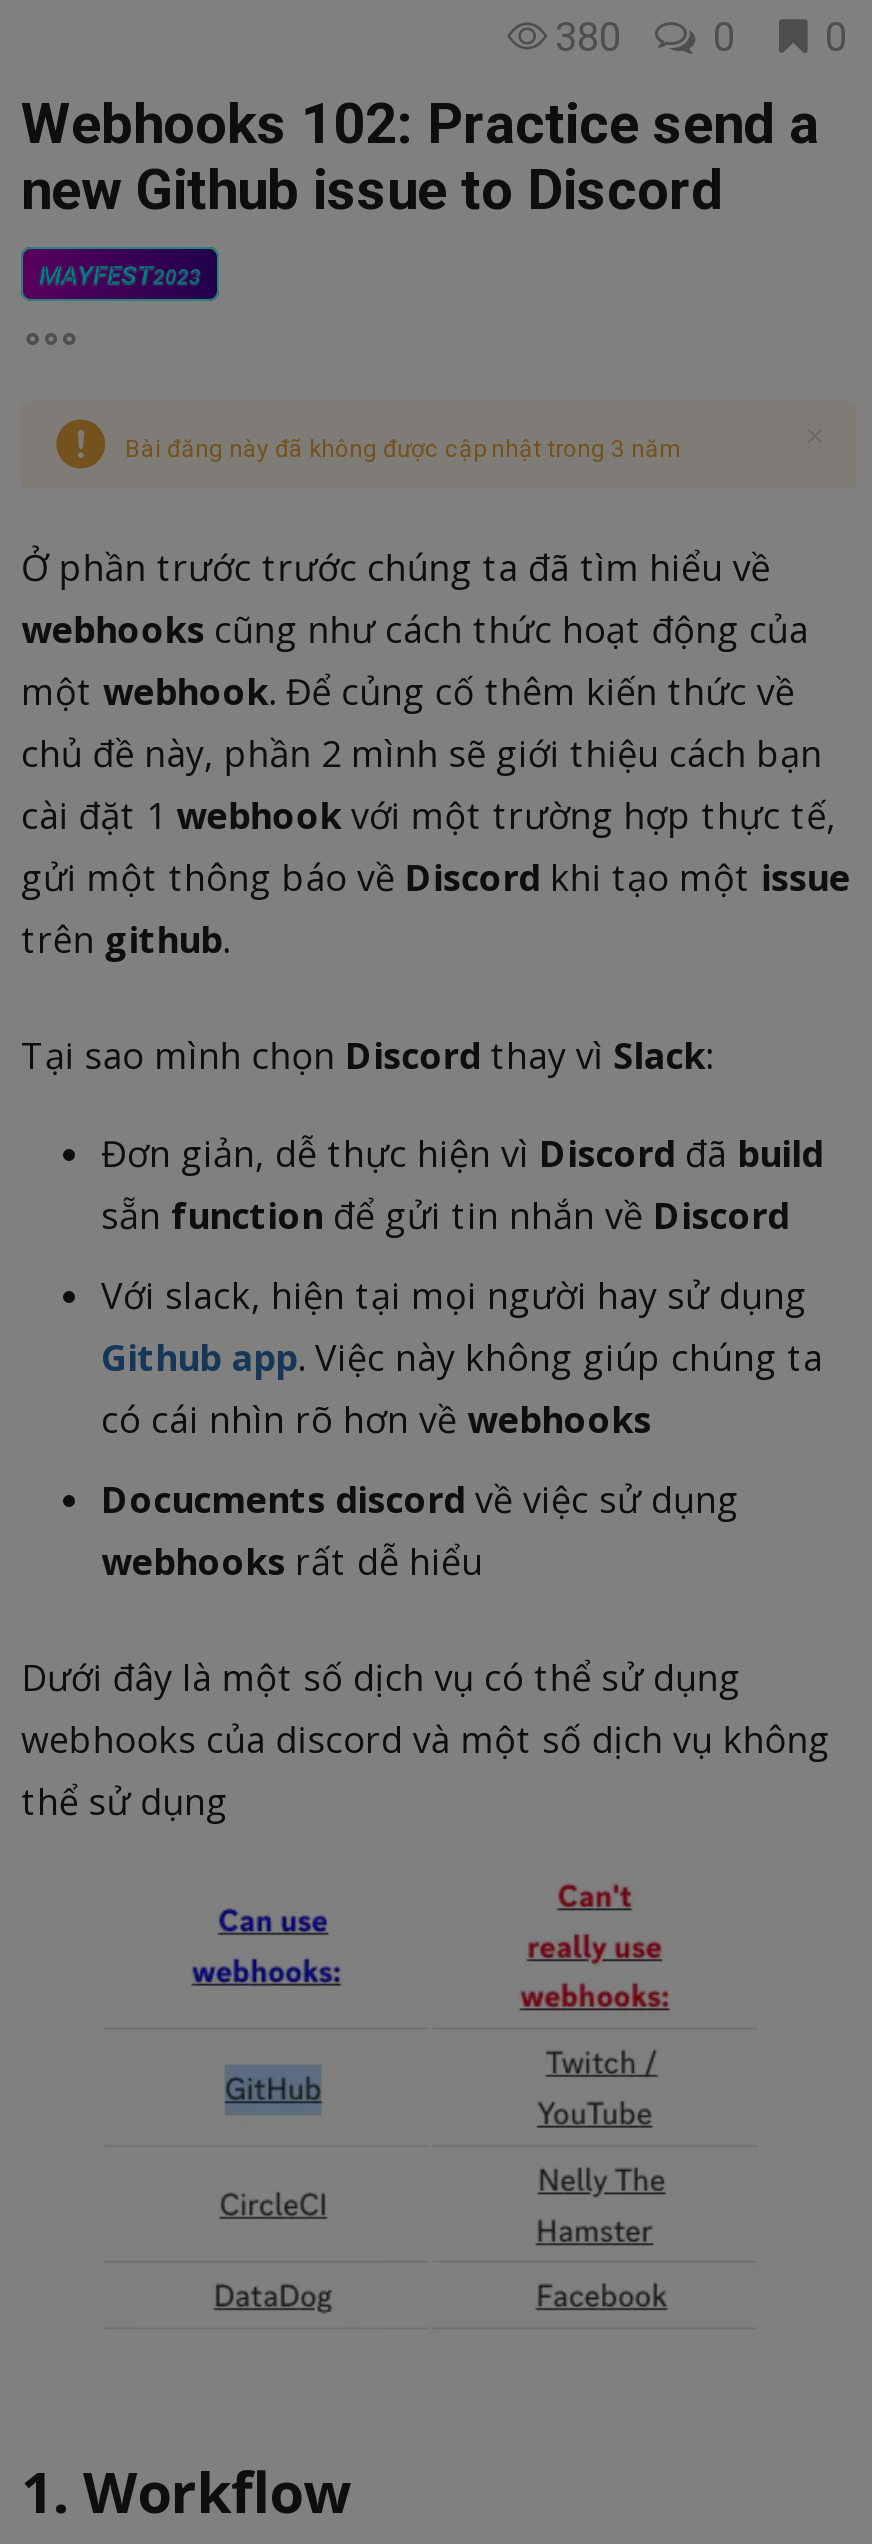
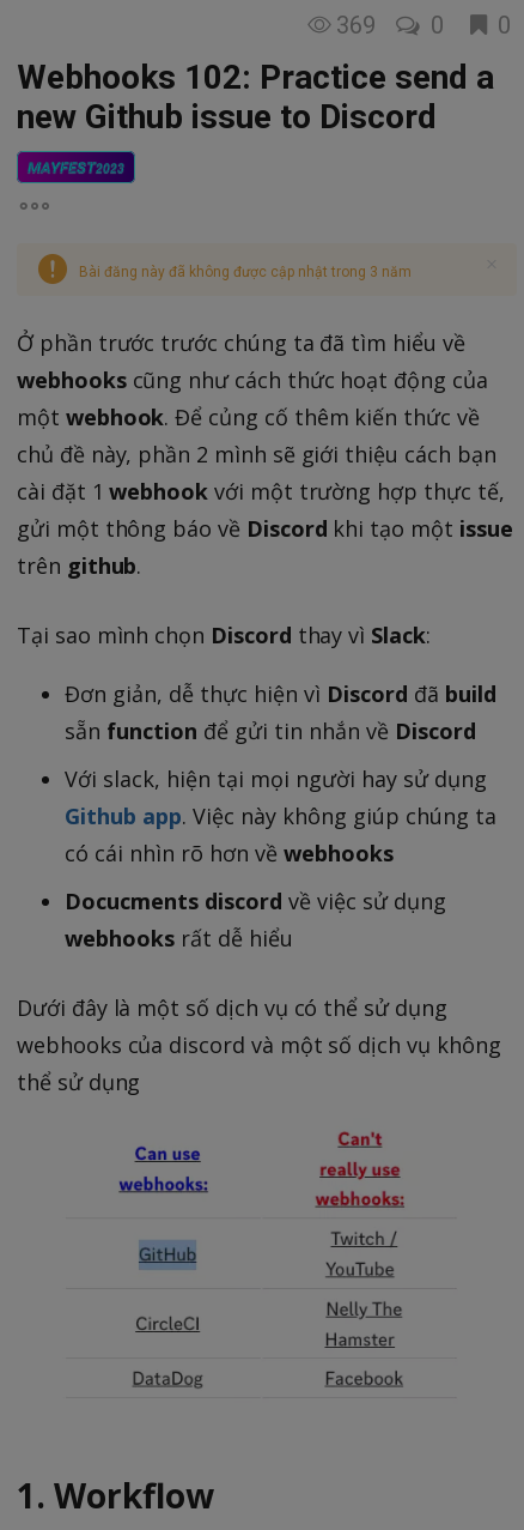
- 380 0 0
+ 369 0 0
